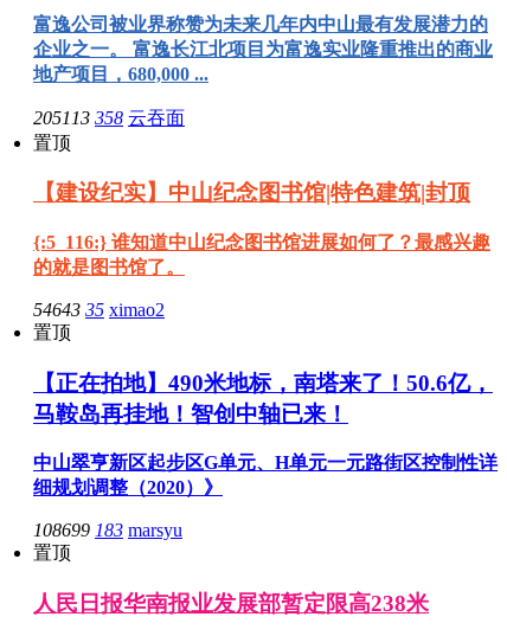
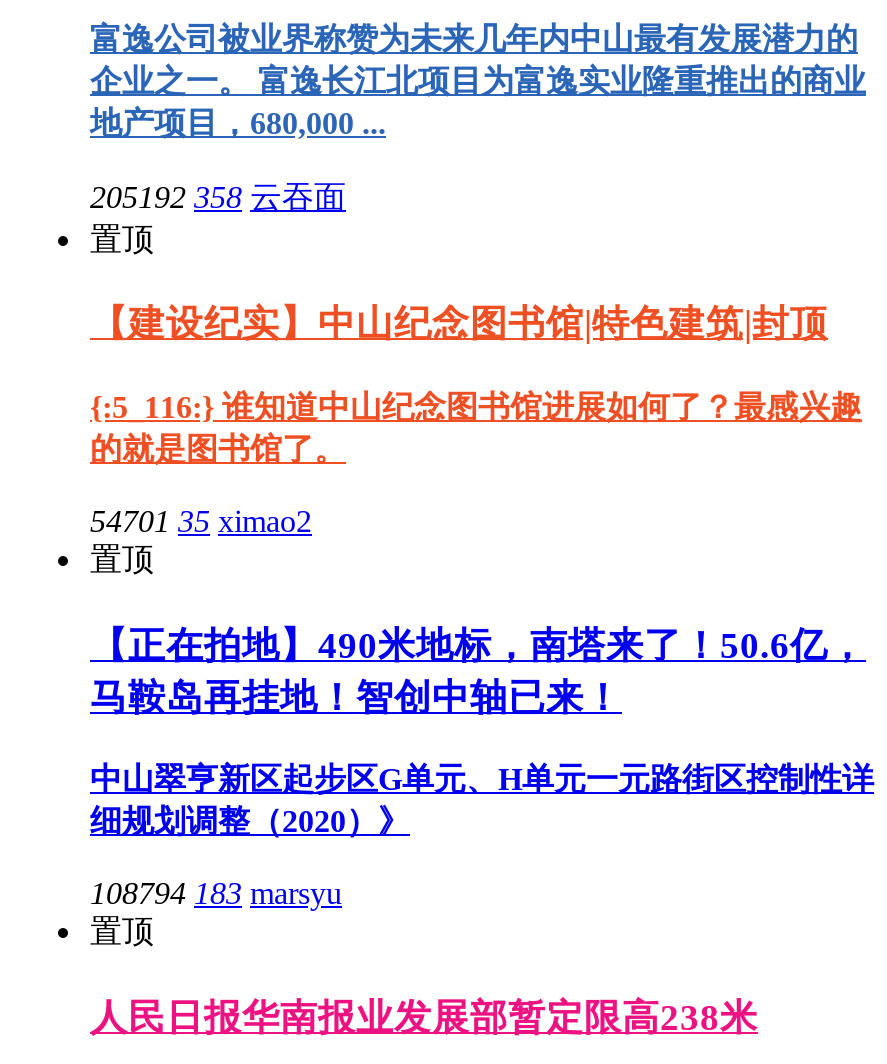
- 205113 358 云吞面
+ 205192 358 云吞面

- 54643 35 ximao2
+ 54701 35 ximao2

- 108699 183 marsyu
+ 108794 183 marsyu
